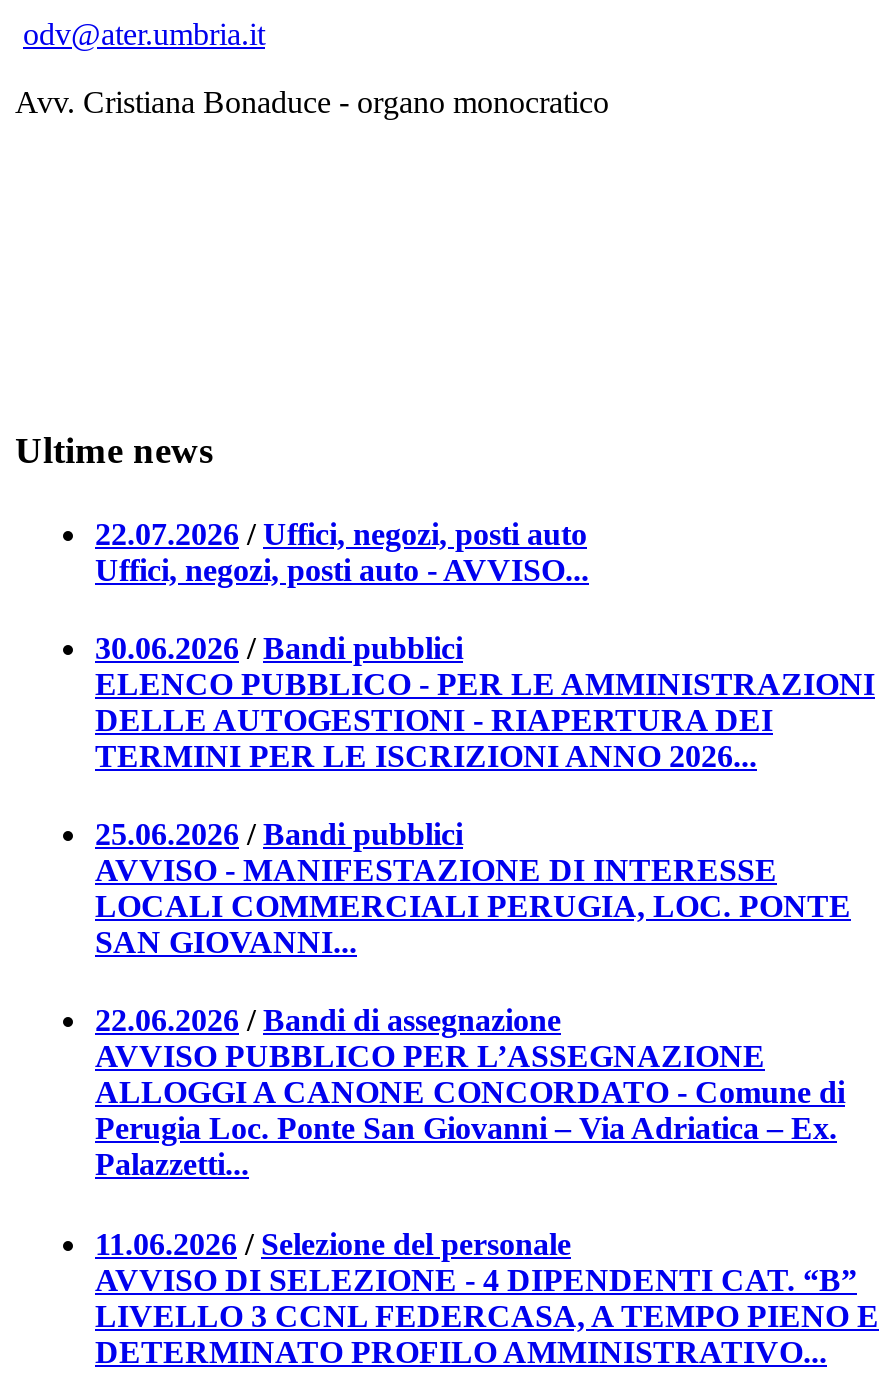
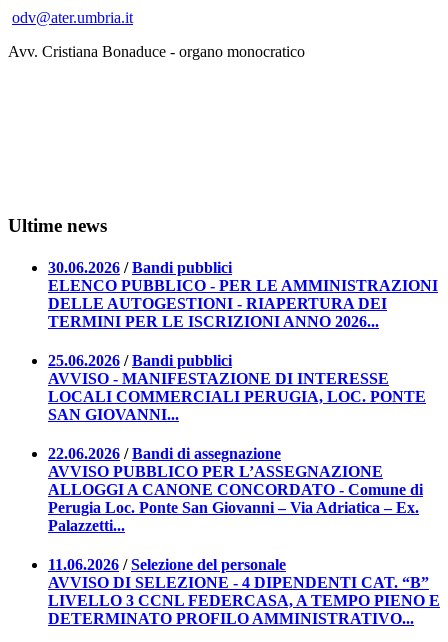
- 22.07.2026 / Uffici, negozi, posti auto
- Uffici, negozi, posti auto - AVVISO...
